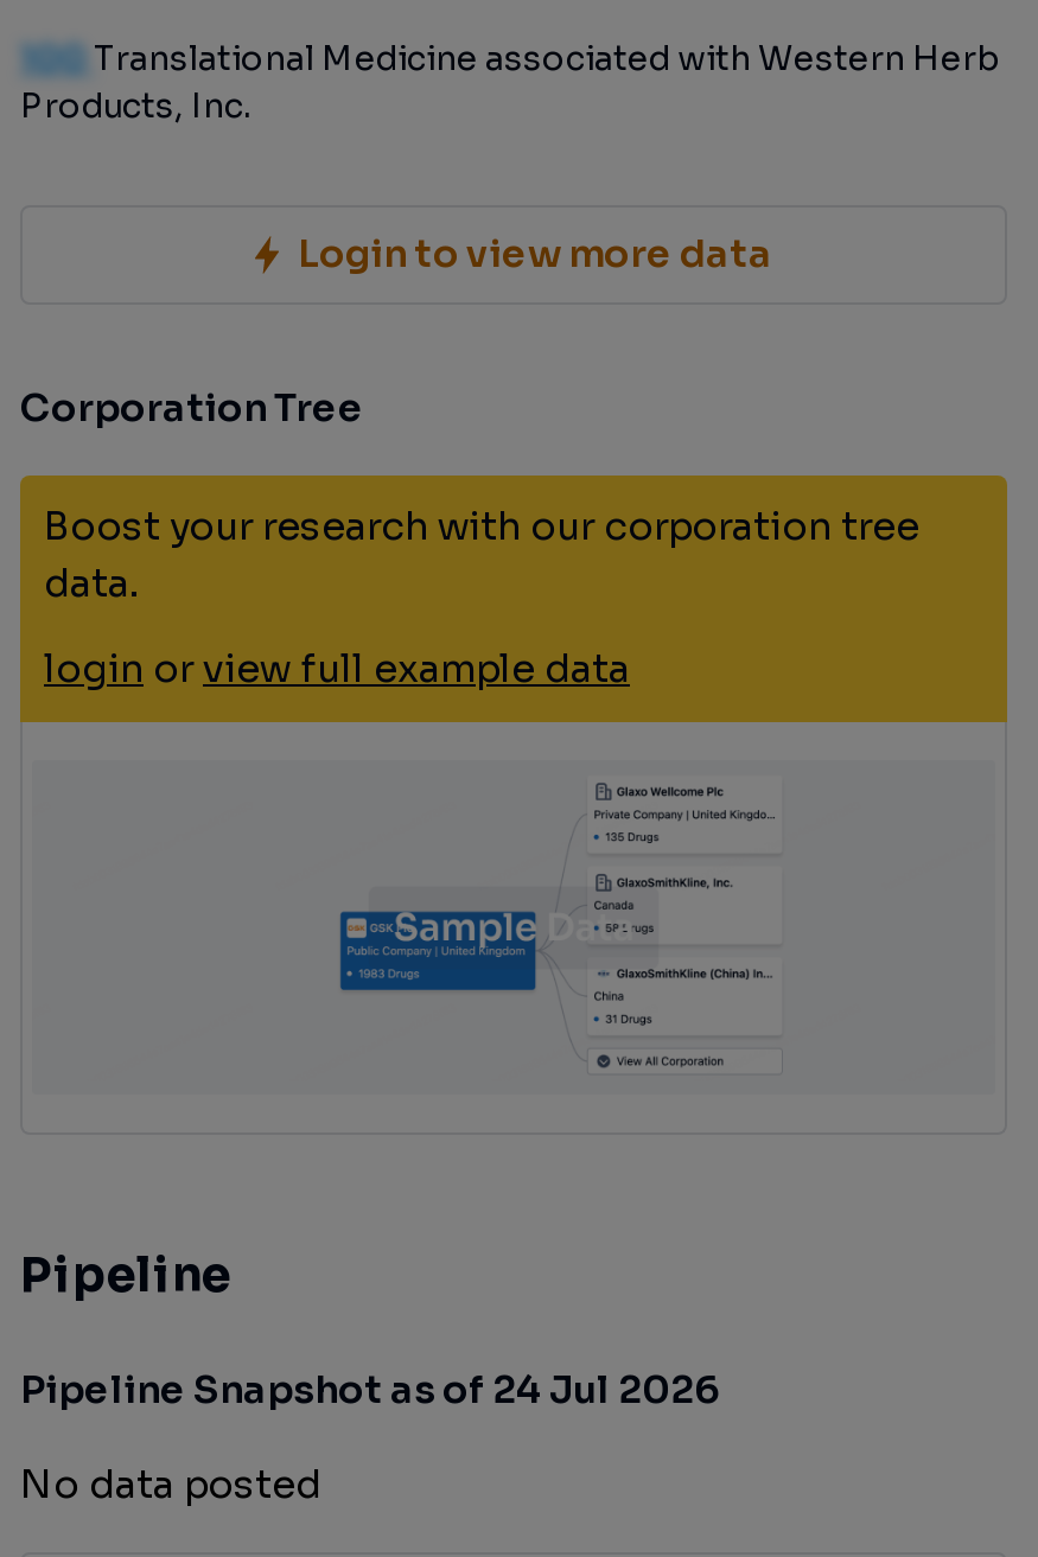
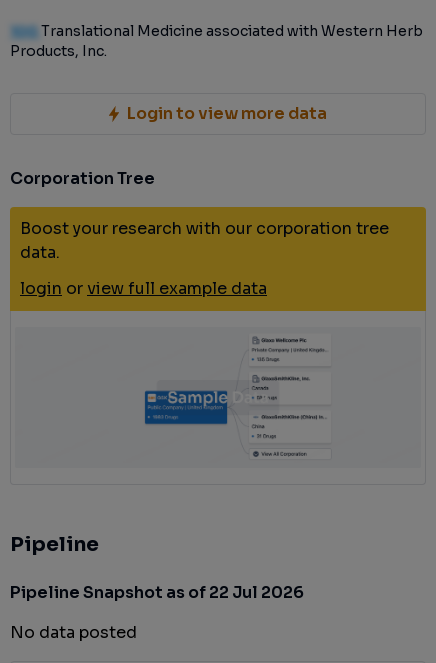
- Pipeline Snapshot as of 24 Jul 2026
+ Pipeline Snapshot as of 22 Jul 2026
